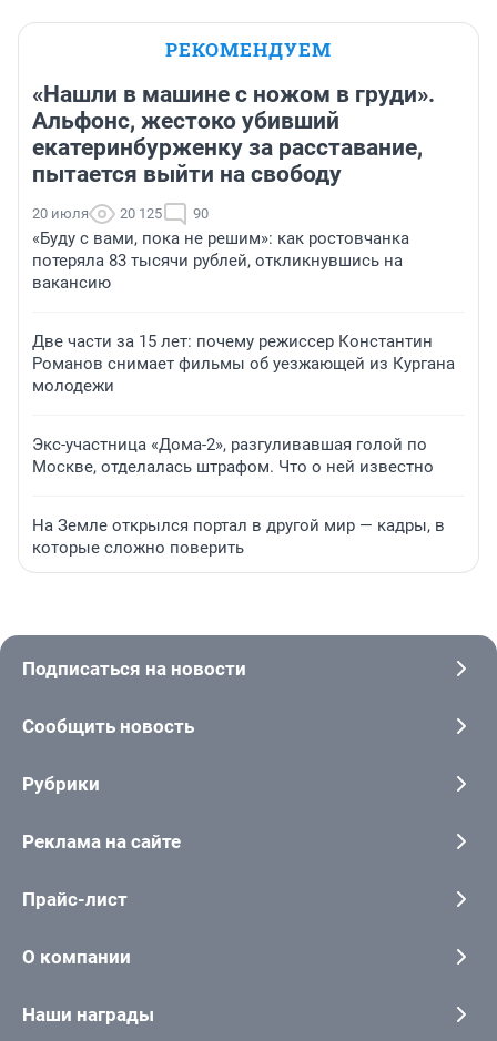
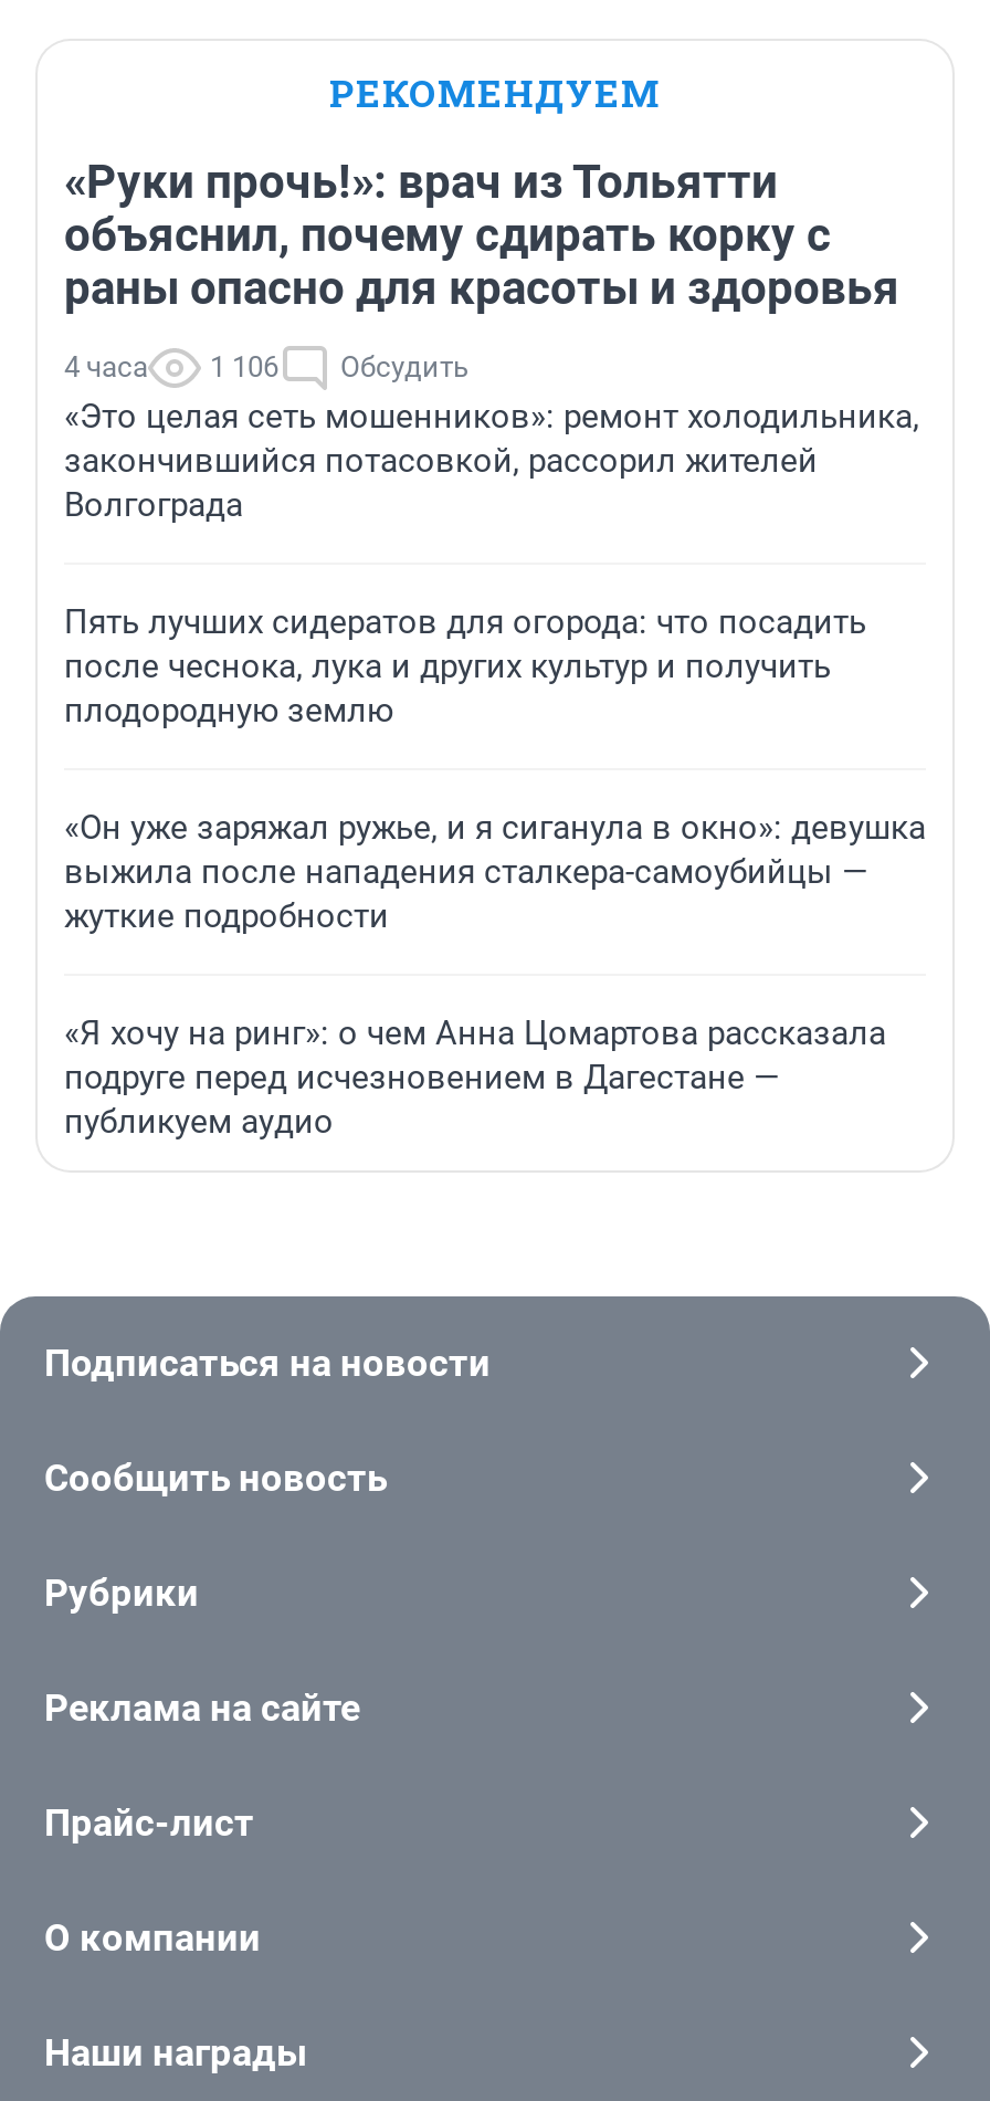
- «Нашли в машине с ножом в груди».
- Альфонс, жестоко убивший
- екатеринбурженку за расставание,
- пытается выйти на свободу
+ «Руки прочь!»: врач из Тольятти
+ объяснил, почему сдирать корку с
+ раны опасно для красоты и здоровья

- 20 июля
- 20 125
- 90
- «Буду с вами, пока не решим»: как ростовчанка
- потеряла 83 тысячи рублей, откликнувшись на
- вакансию
+ 4 часа
+ 1 106
+ Обсудить
+ «Это целая сеть мошенников»: ремонт холодильника,
+ закончившийся потасовкой, рассорил жителей
+ Волгограда

- Две части за 15 лет: почему режиссер Константин
- Романов снимает фильмы об уезжающей из Кургана
- молодежи
+ Пять лучших сидератов для огорода: что посадить
+ после чеснока, лука и других культур и получить
+ плодородную землю

- Экс-участница «Дома-2», разгуливавшая голой по
- Москве, отделалась штрафом. Что о ней известно
+ «Он уже заряжал ружье, и я сиганула в окно»: девушка
+ выжила после нападения сталкера-самоубийцы —
+ жуткие подробности

- На Земле открылся портал в другой мир — кадры, в
- которые сложно поверить
+ «Я хочу на ринг»: о чем Анна Цомартова рассказала
+ подруге перед исчезновением в Дагестане —
+ публикуем аудио
